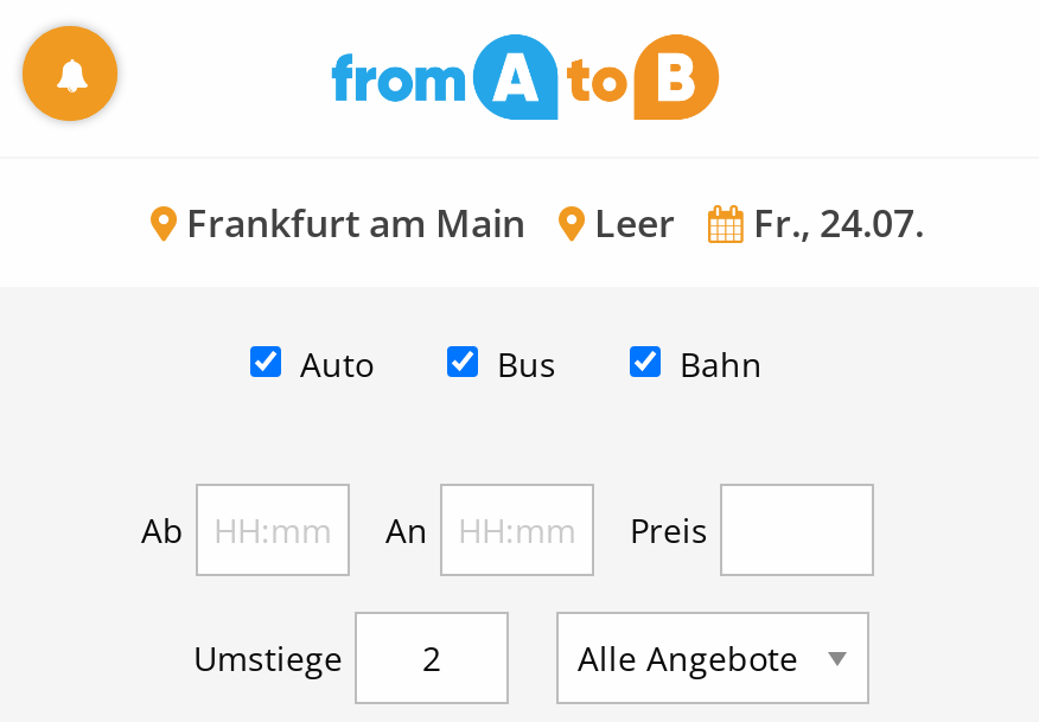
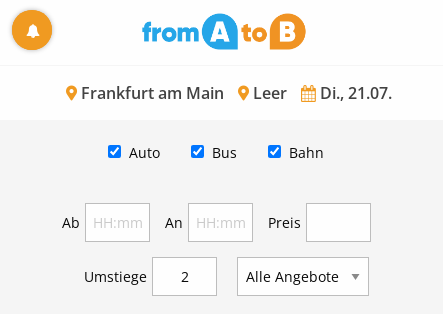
- Frankfurt am Main Leer Fr., 24.07.
+ Frankfurt am Main Leer Di., 21.07.
